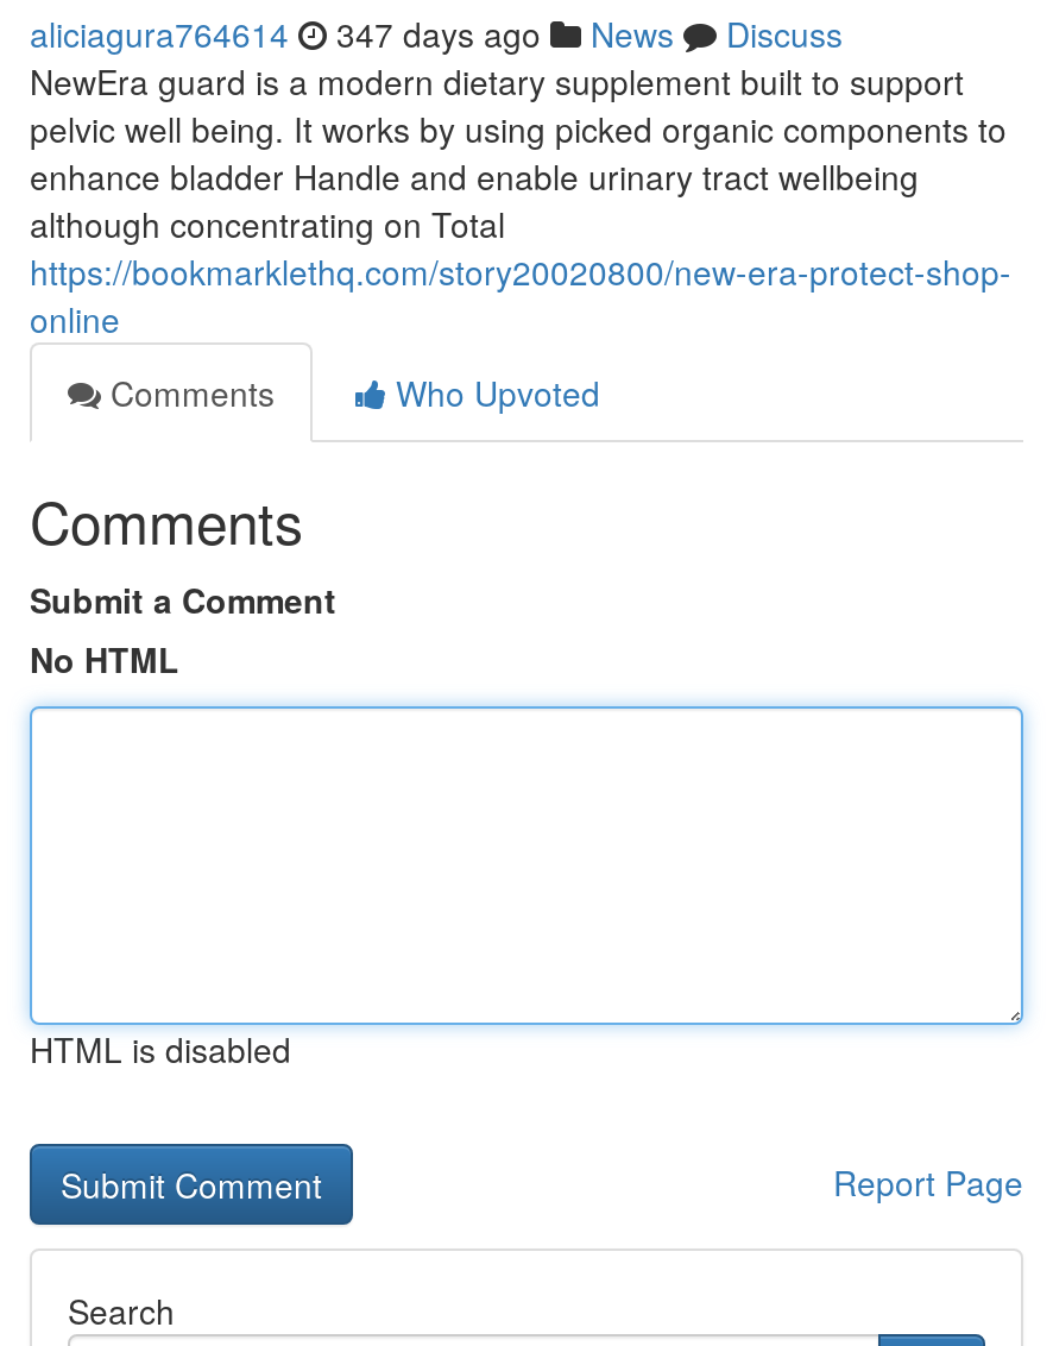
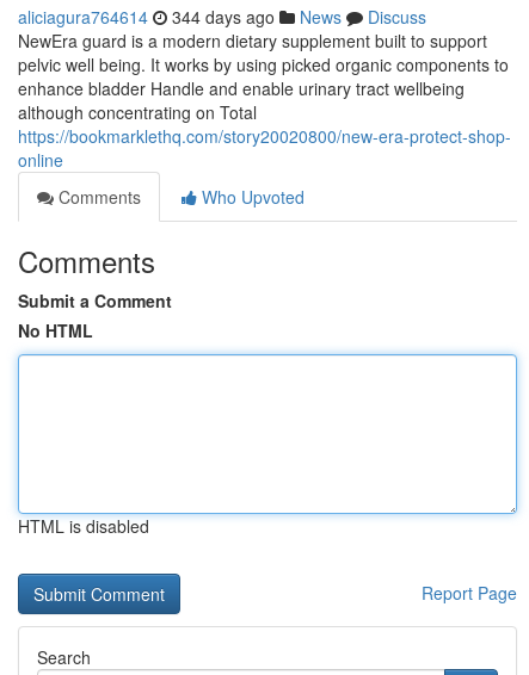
- aliciagura764614 347 days ago News Discuss
+ aliciagura764614 344 days ago News Discuss
